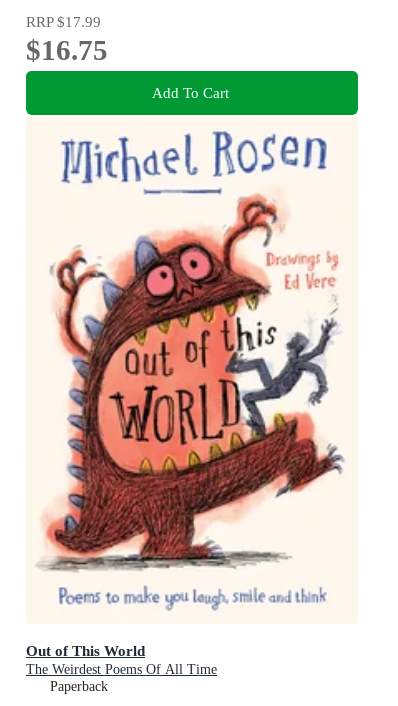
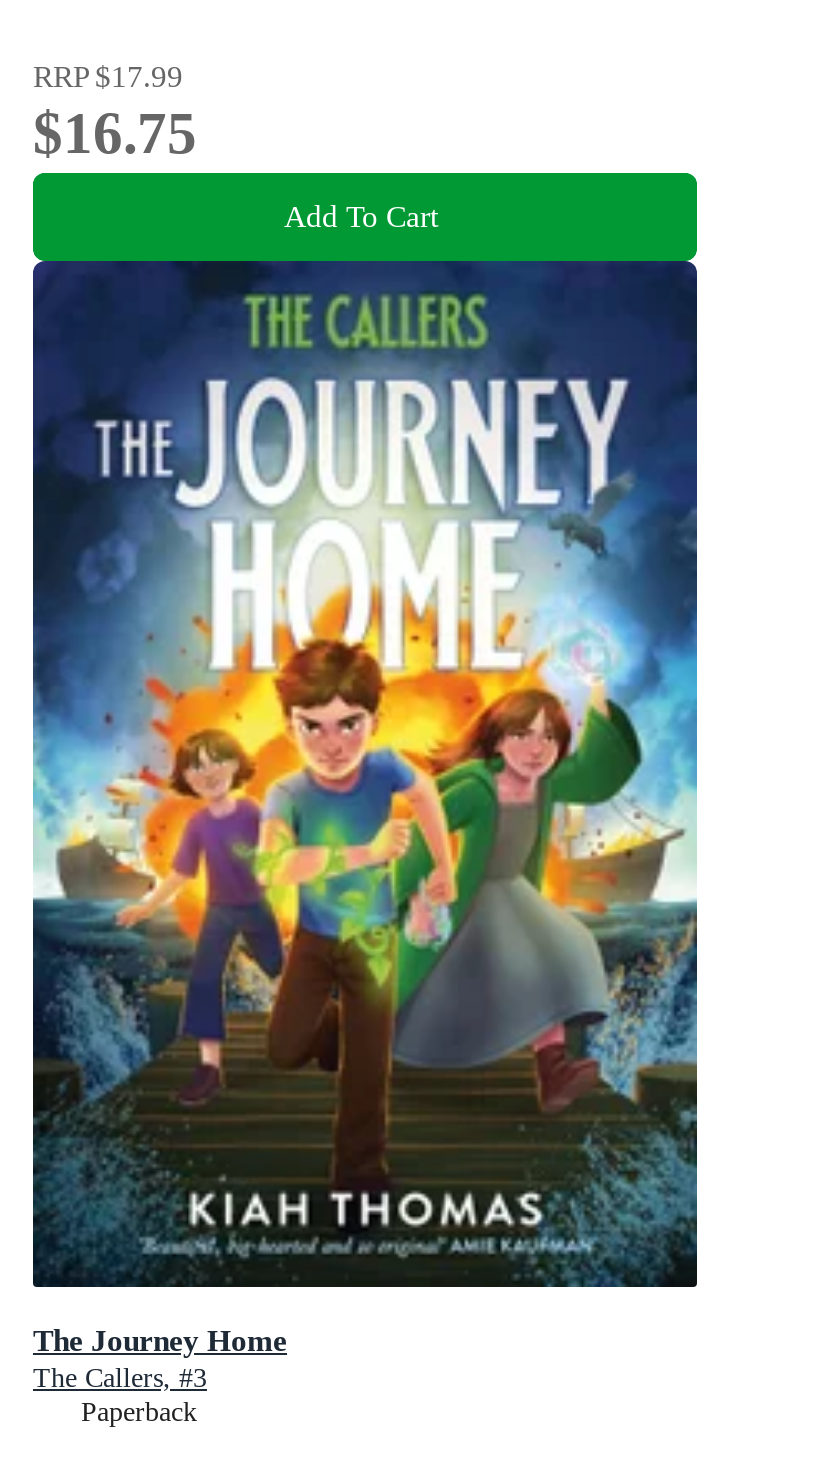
- [image]
- Out of This World
- The Weirdest Poems Of All Time
+ [image]
+ The Journey Home
+ The Callers, #3
